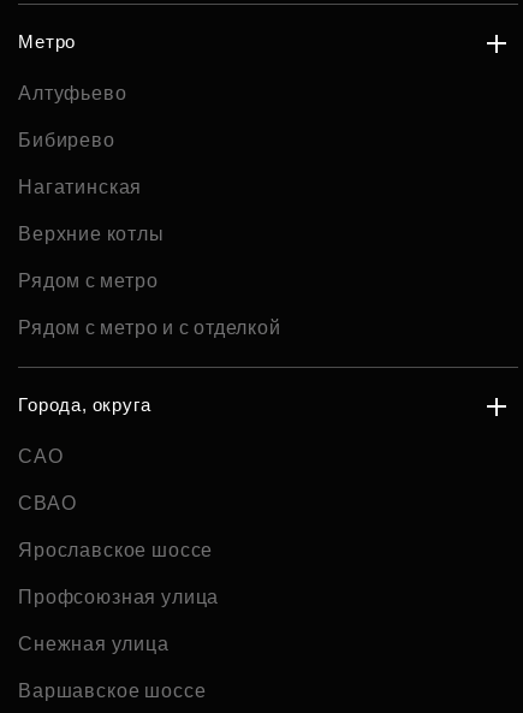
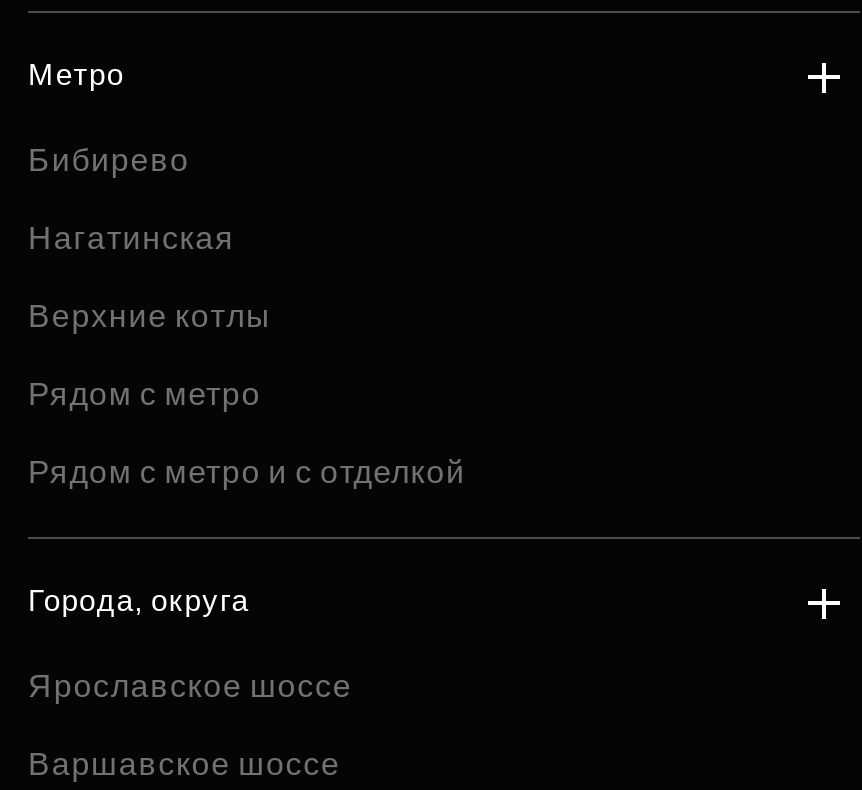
- Алтуфьево

- САО
- СВАО

- Профсоюзная улица
- Снежная улица
